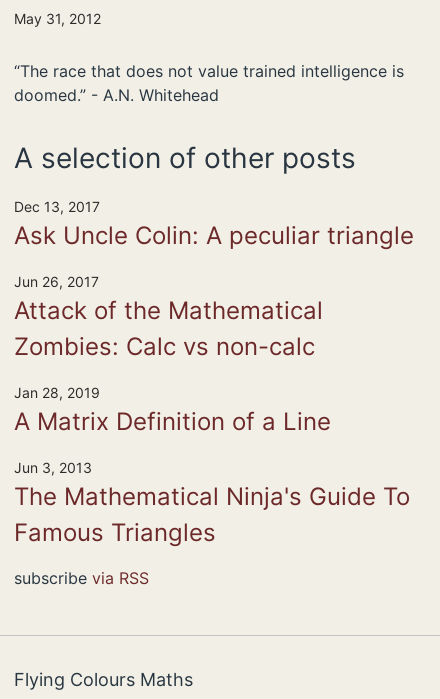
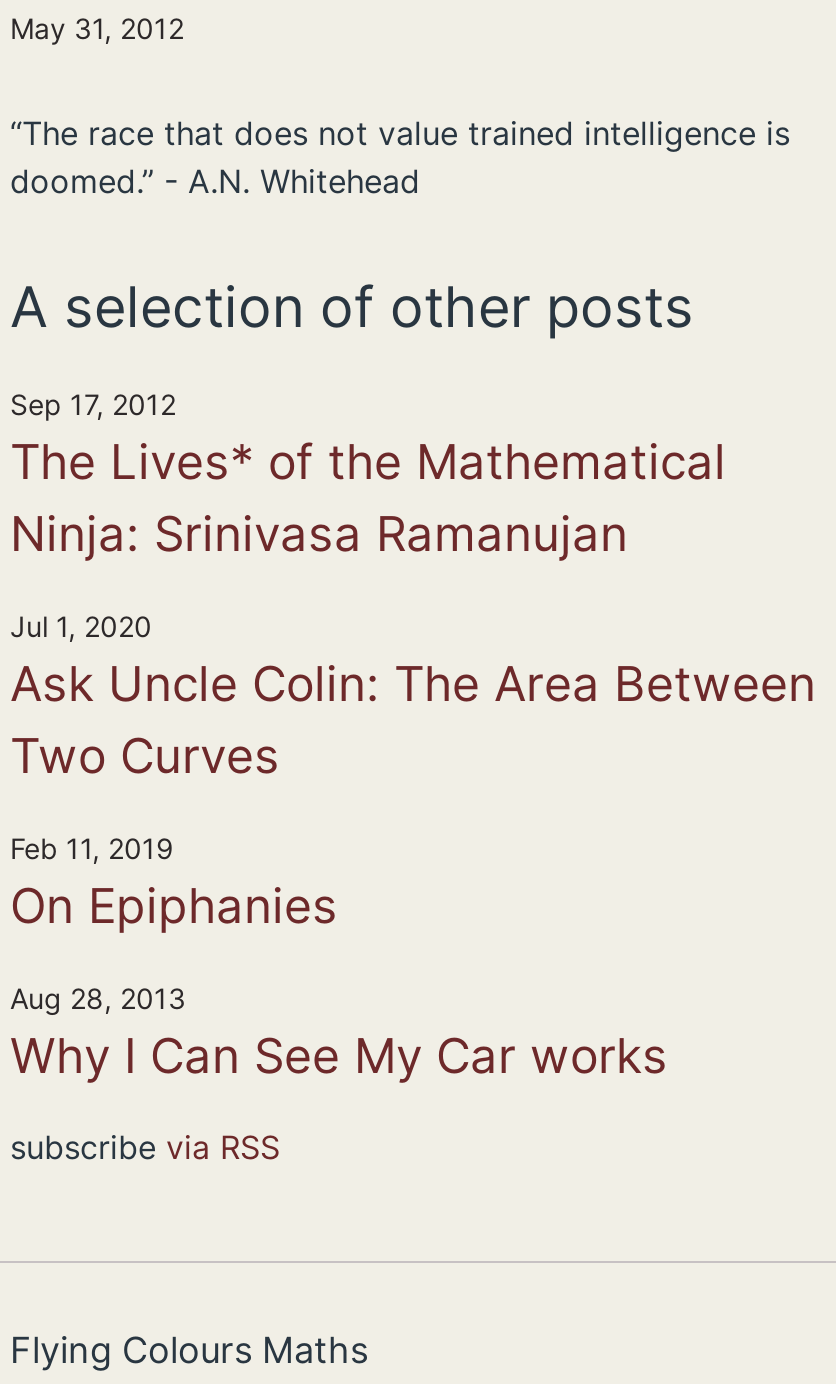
- Dec 13, 2017
- Ask Uncle Colin: A peculiar triangle
+ Sep 17, 2012
+ The Lives* of the Mathematical
+ Ninja: Srinivasa Ramanujan

- Jun 26, 2017
- Attack of the Mathematical
- Zombies: Calc vs non-calc
+ Jul 1, 2020
+ Ask Uncle Colin: The Area Between
+ Two Curves

- Jan 28, 2019
- A Matrix Definition of a Line
+ Feb 11, 2019
+ On Epiphanies

- Jun 3, 2013
- The Mathematical Ninja's Guide To
- Famous Triangles
+ Aug 28, 2013
+ Why I Can See My Car works
